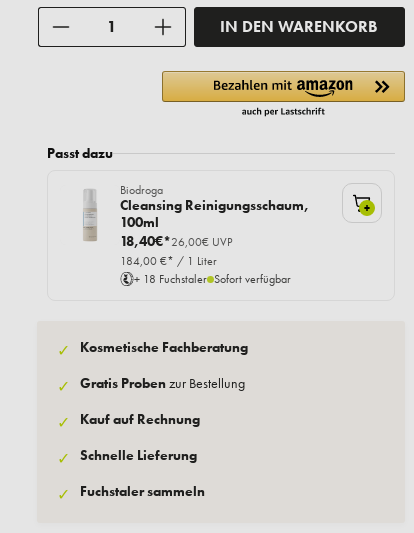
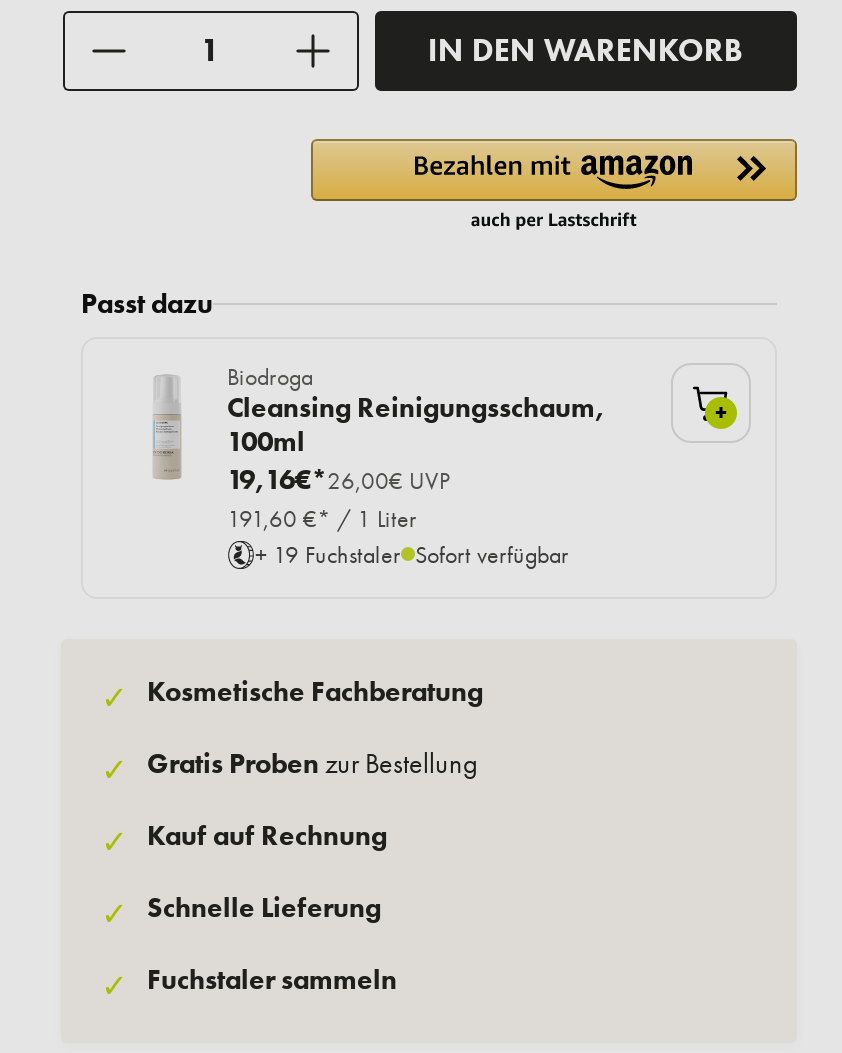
- 18,40€*26,00€ UVP
+ 19,16€*26,00€ UVP

- 184,00 €* / 1 Liter
+ 191,60 €* / 1 Liter

- + 18 Fuchstaler Sofort verfügbar
+ + 19 Fuchstaler Sofort verfügbar
